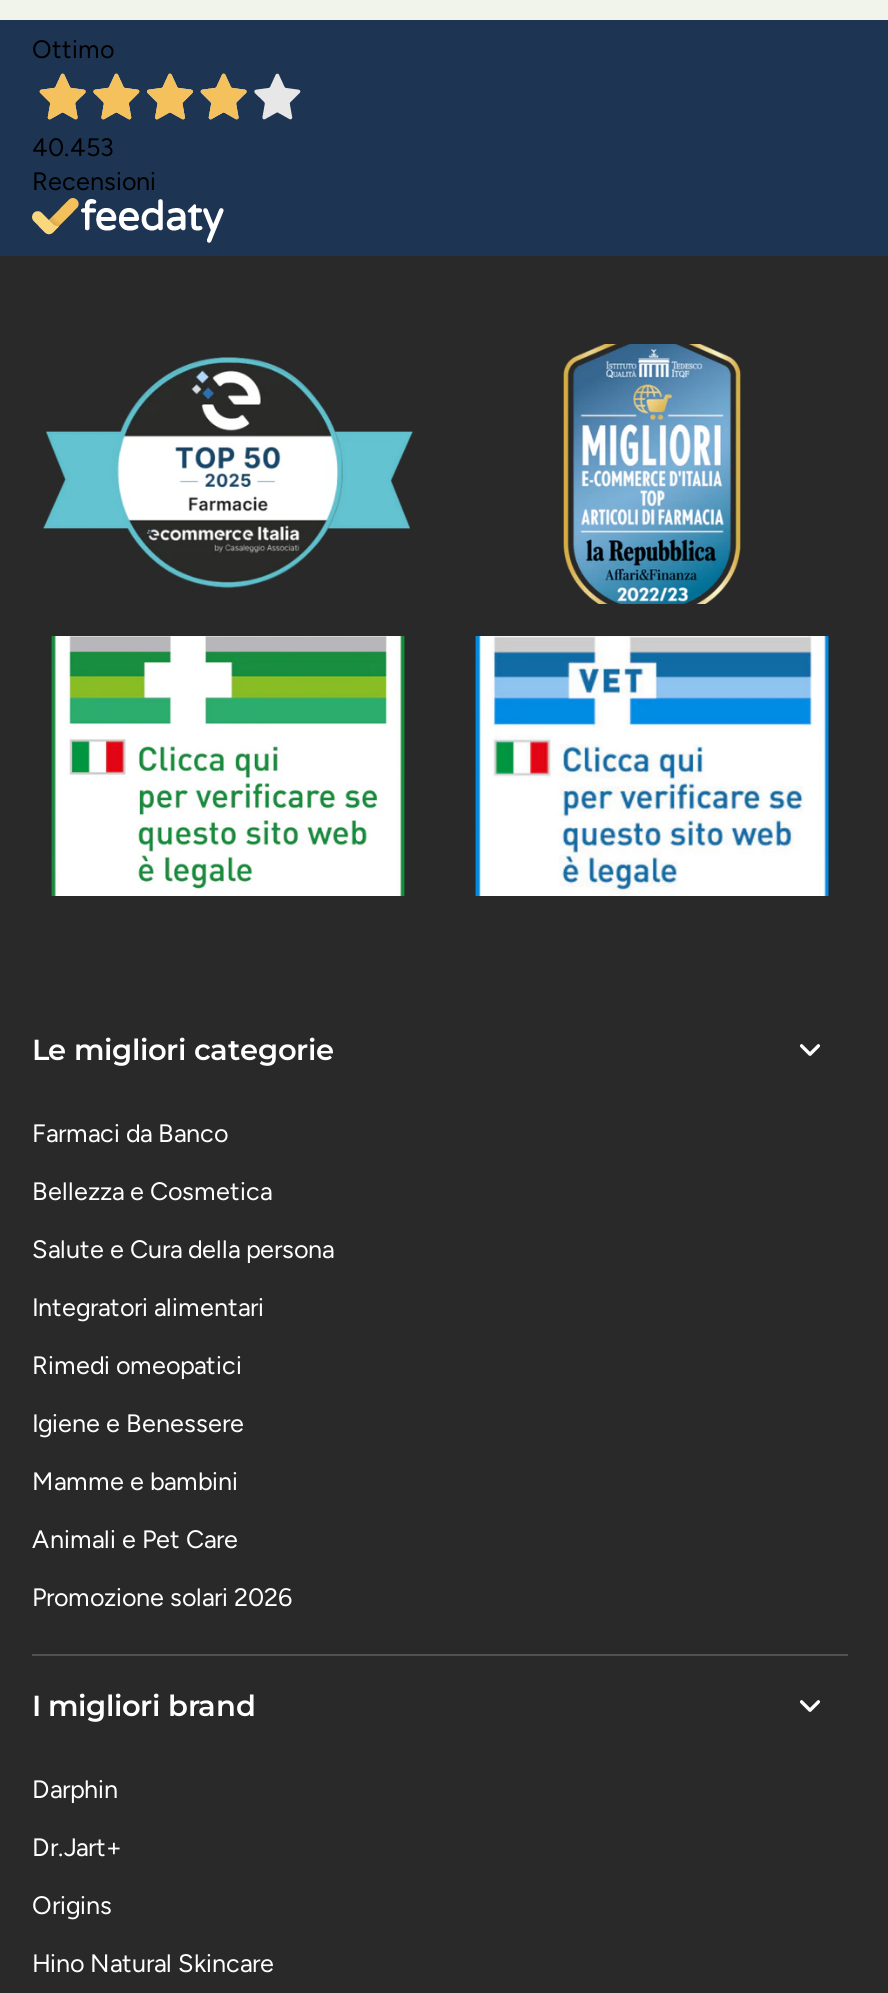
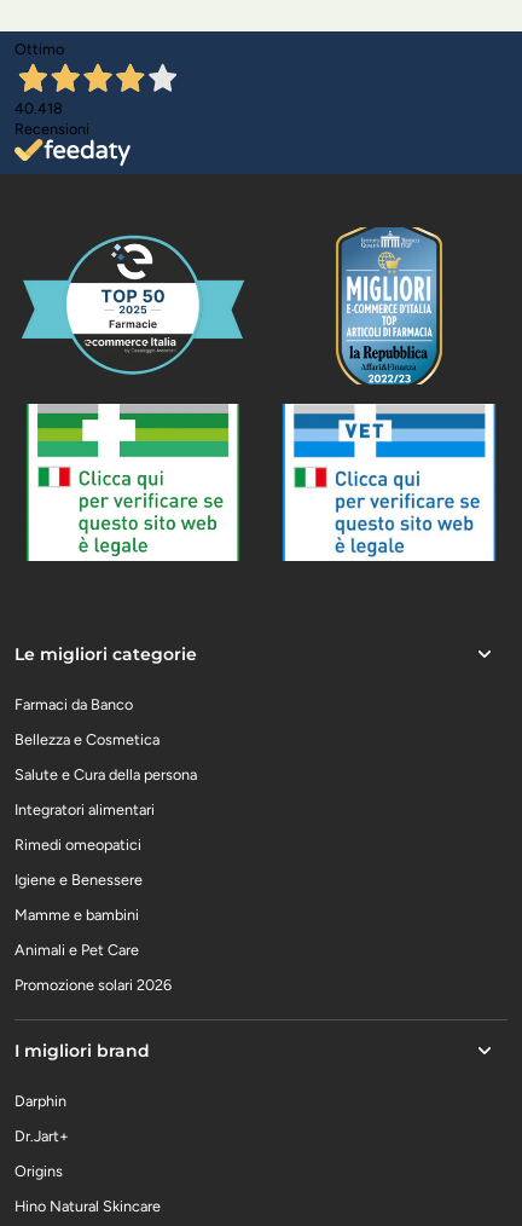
- 40.453
+ 40.418
